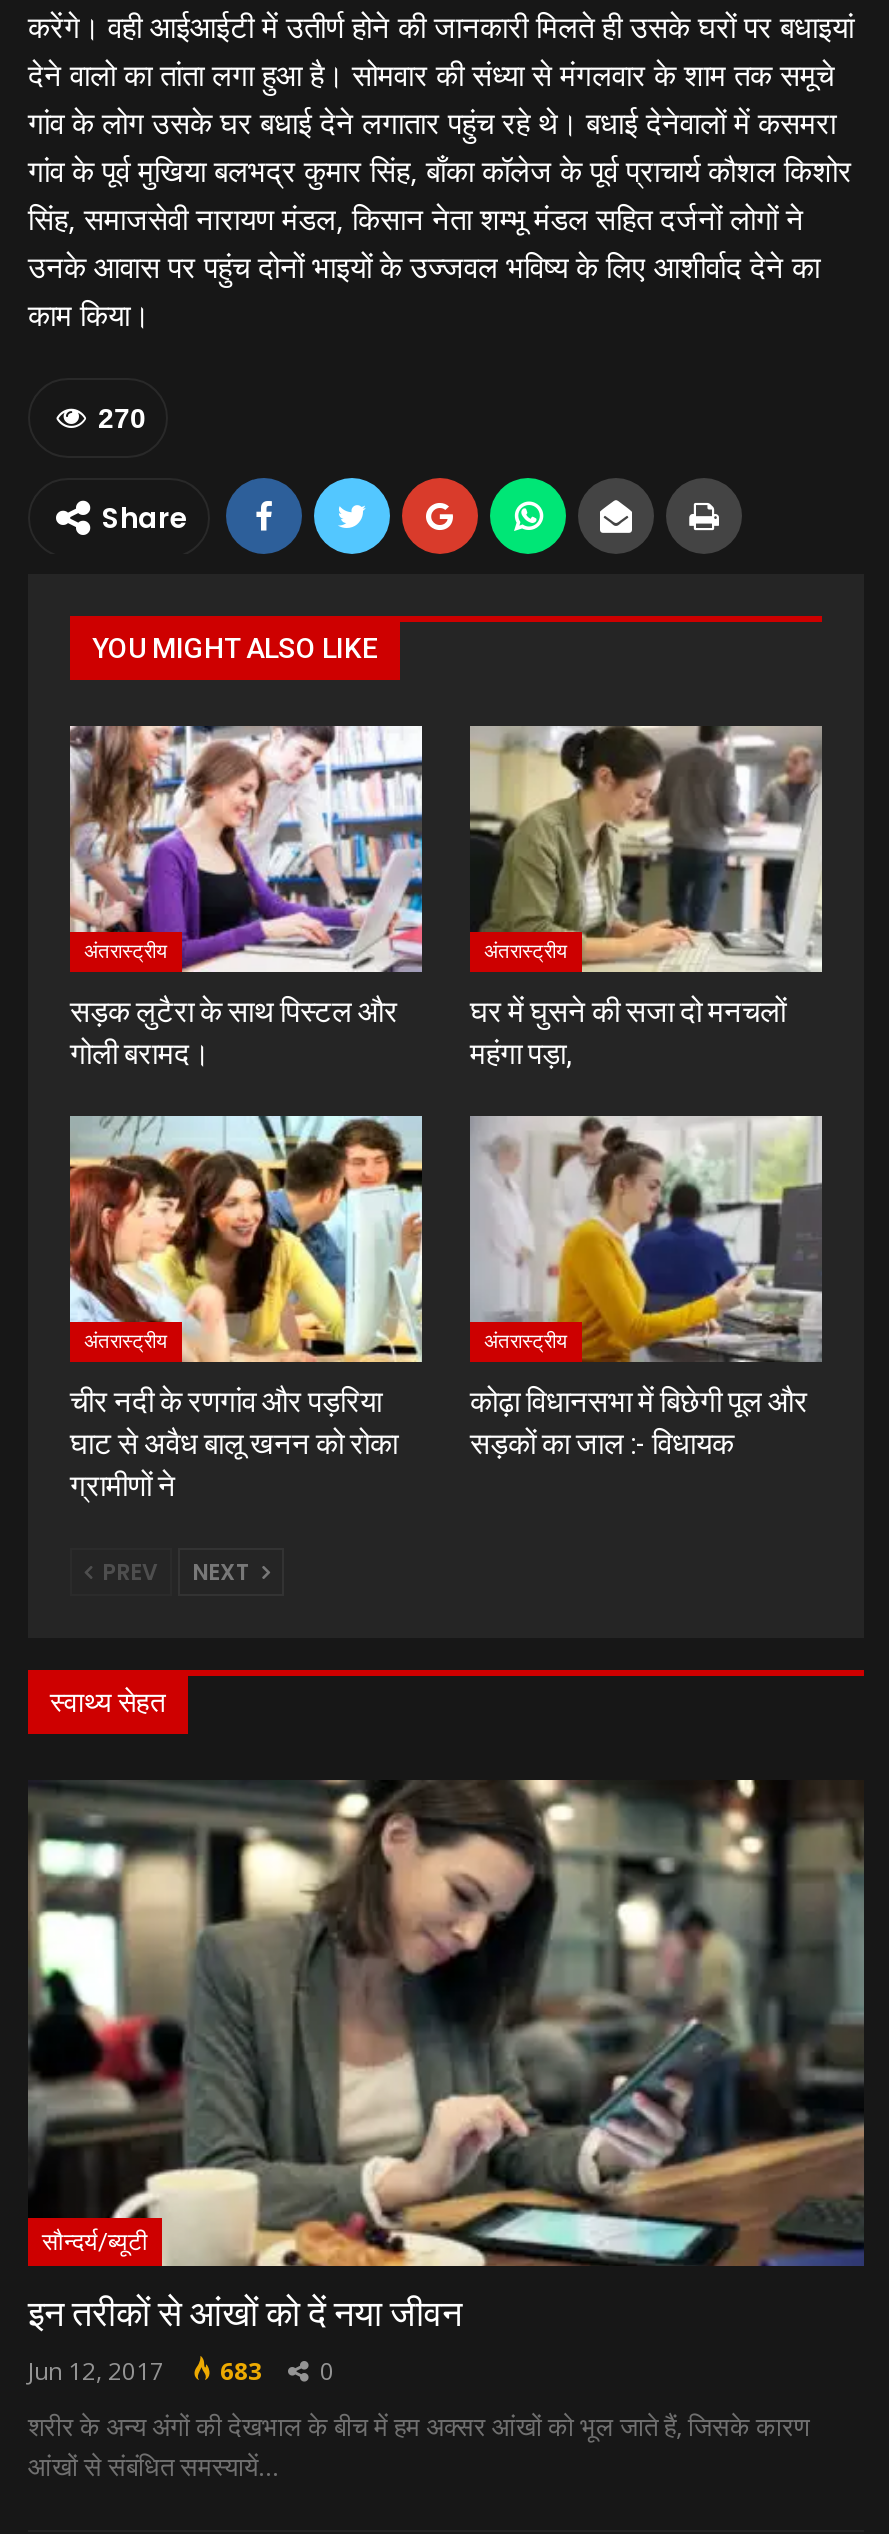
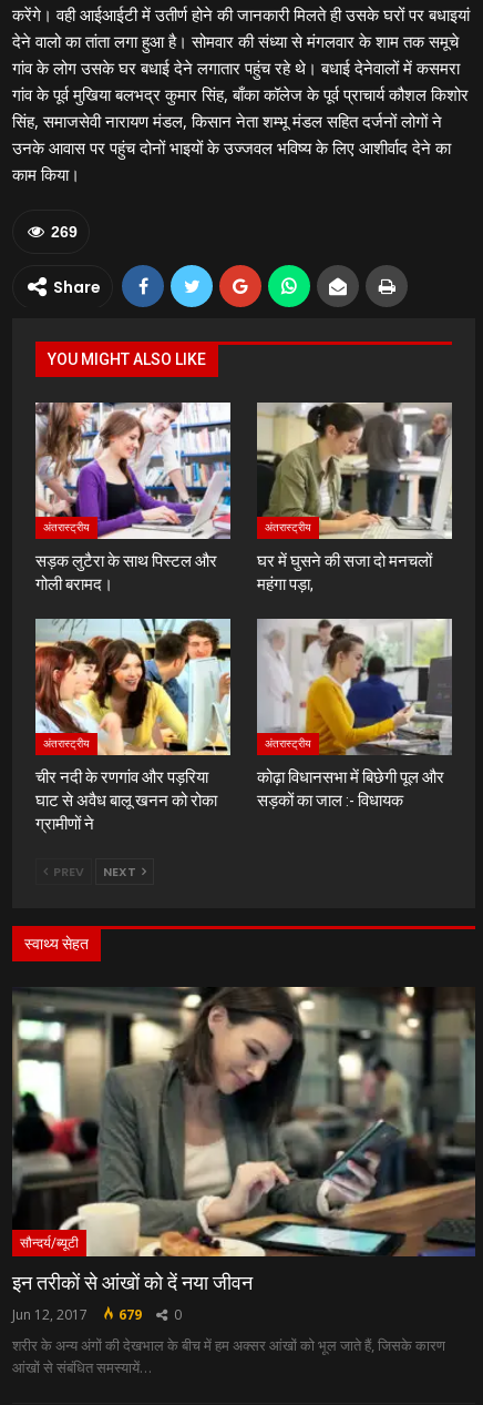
- 270
+ 269

- Jun 12, 2017 683 0
+ Jun 12, 2017 679 0
